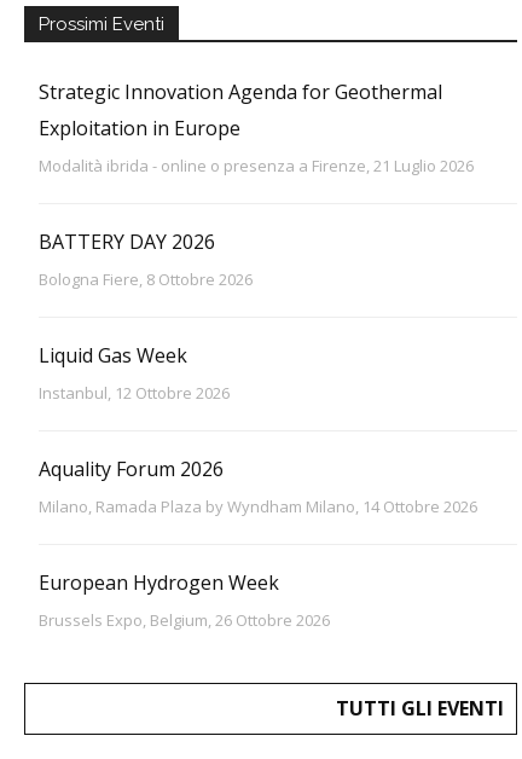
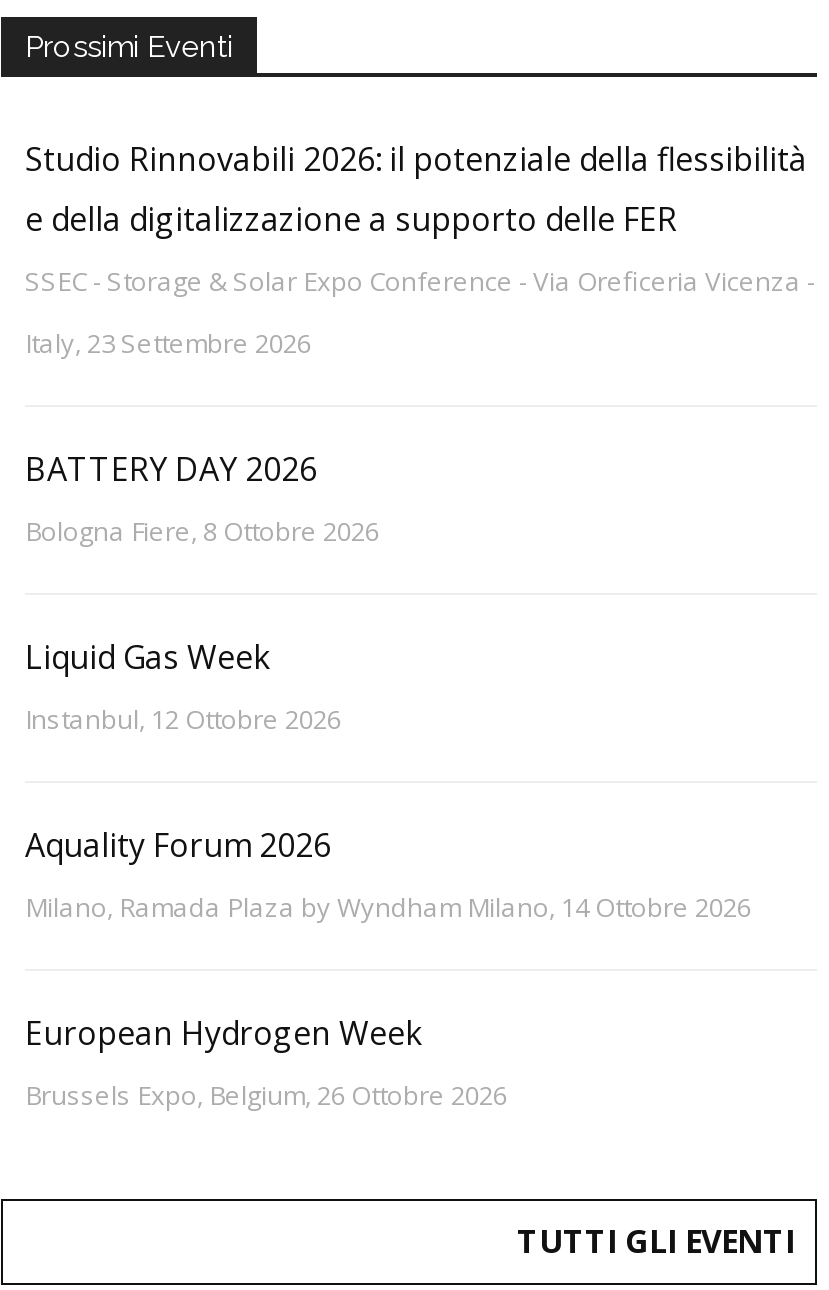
- Strategic Innovation Agenda for Geothermal
- Exploitation in Europe
- Modalità ibrida - online o presenza a Firenze, 21 Luglio 2026
+ Studio Rinnovabili 2026: il potenziale della flessibilità
+ e della digitalizzazione a supporto delle FER
+ SSEC - Storage & Solar Expo Conference - Via Oreficeria Vicenza -
+ Italy, 23 Settembre 2026
